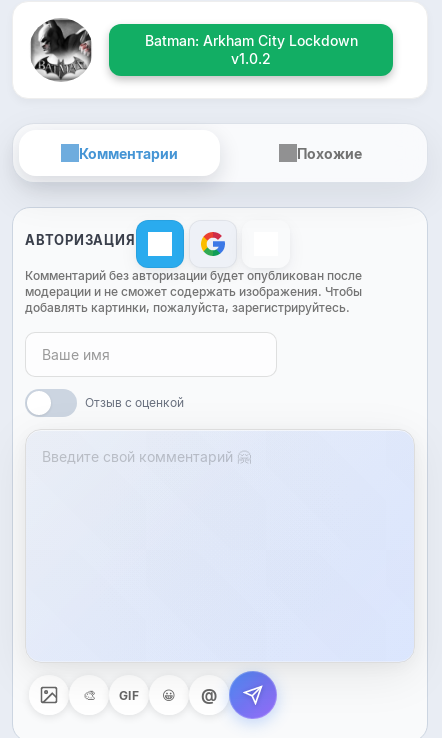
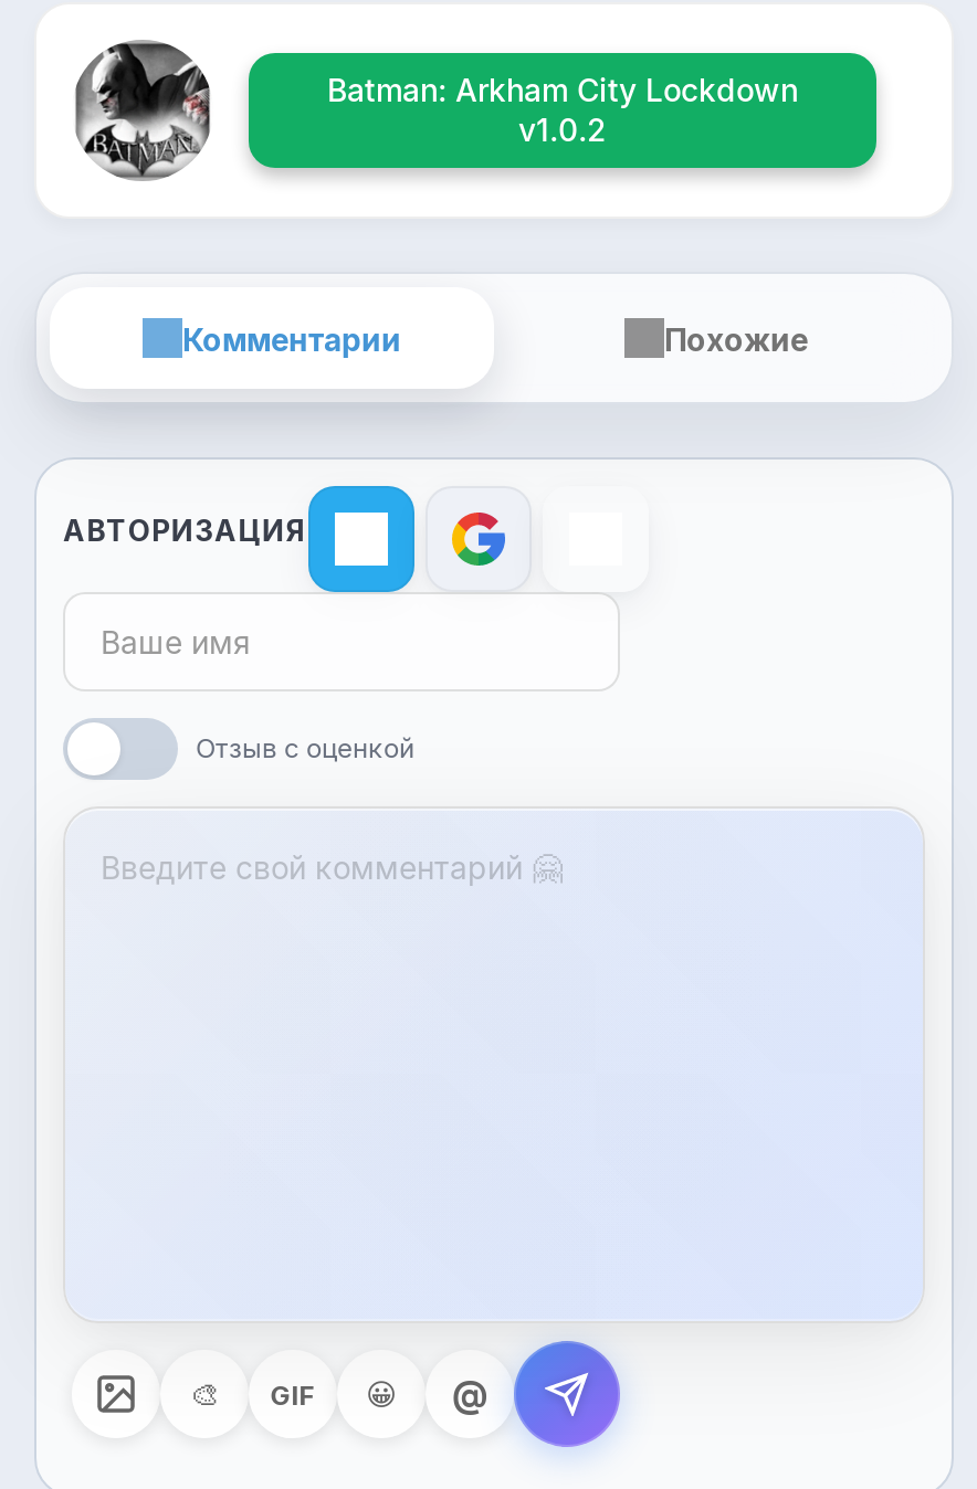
- Комментарий без авторизации будет опубликован после
- модерации и не сможет содержать изображения. Чтобы
- добавлять картинки, пожалуйста, зарегистрируйтесь.
